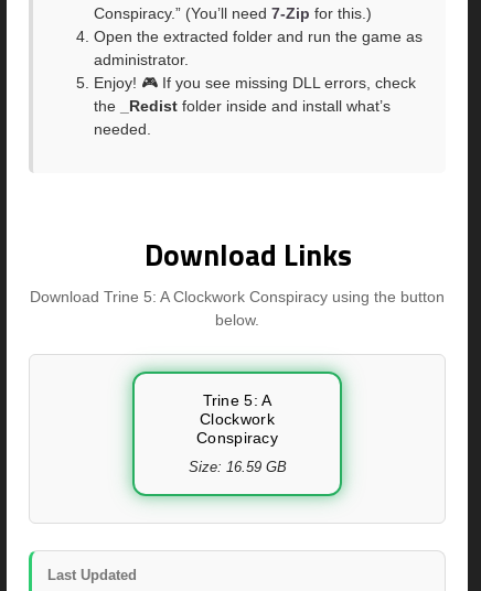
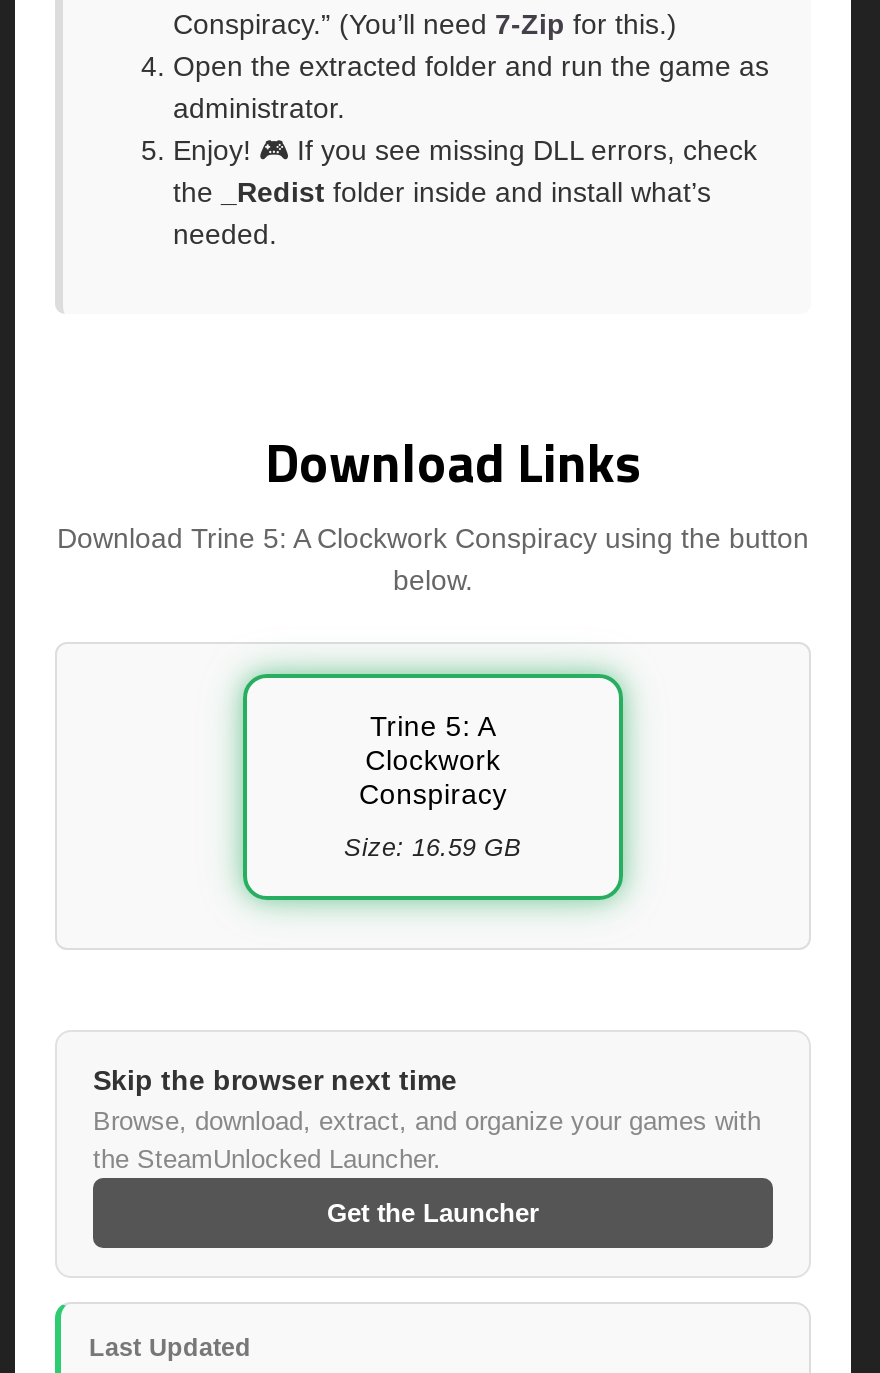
+ Skip the browser next time
+ Browse, download, extract, and organize your games with
+ the SteamUnlocked Launcher.
+ Get the Launcher
